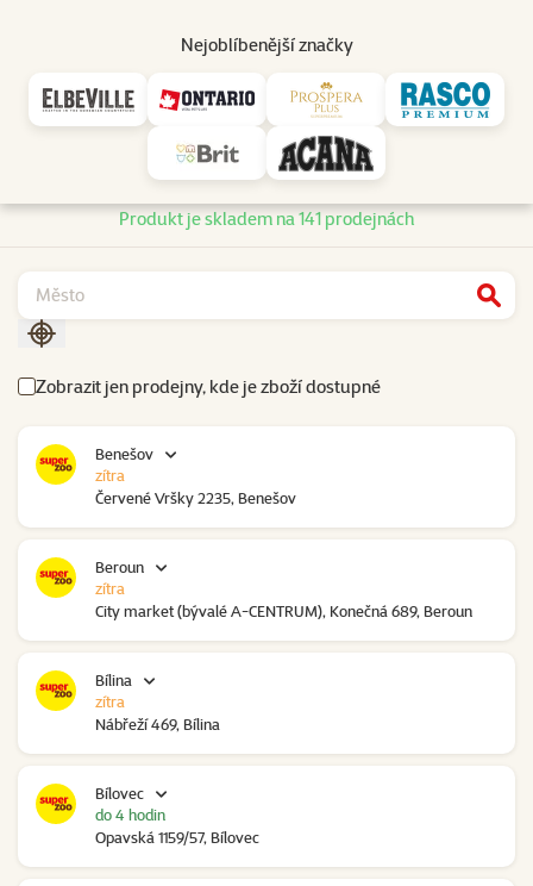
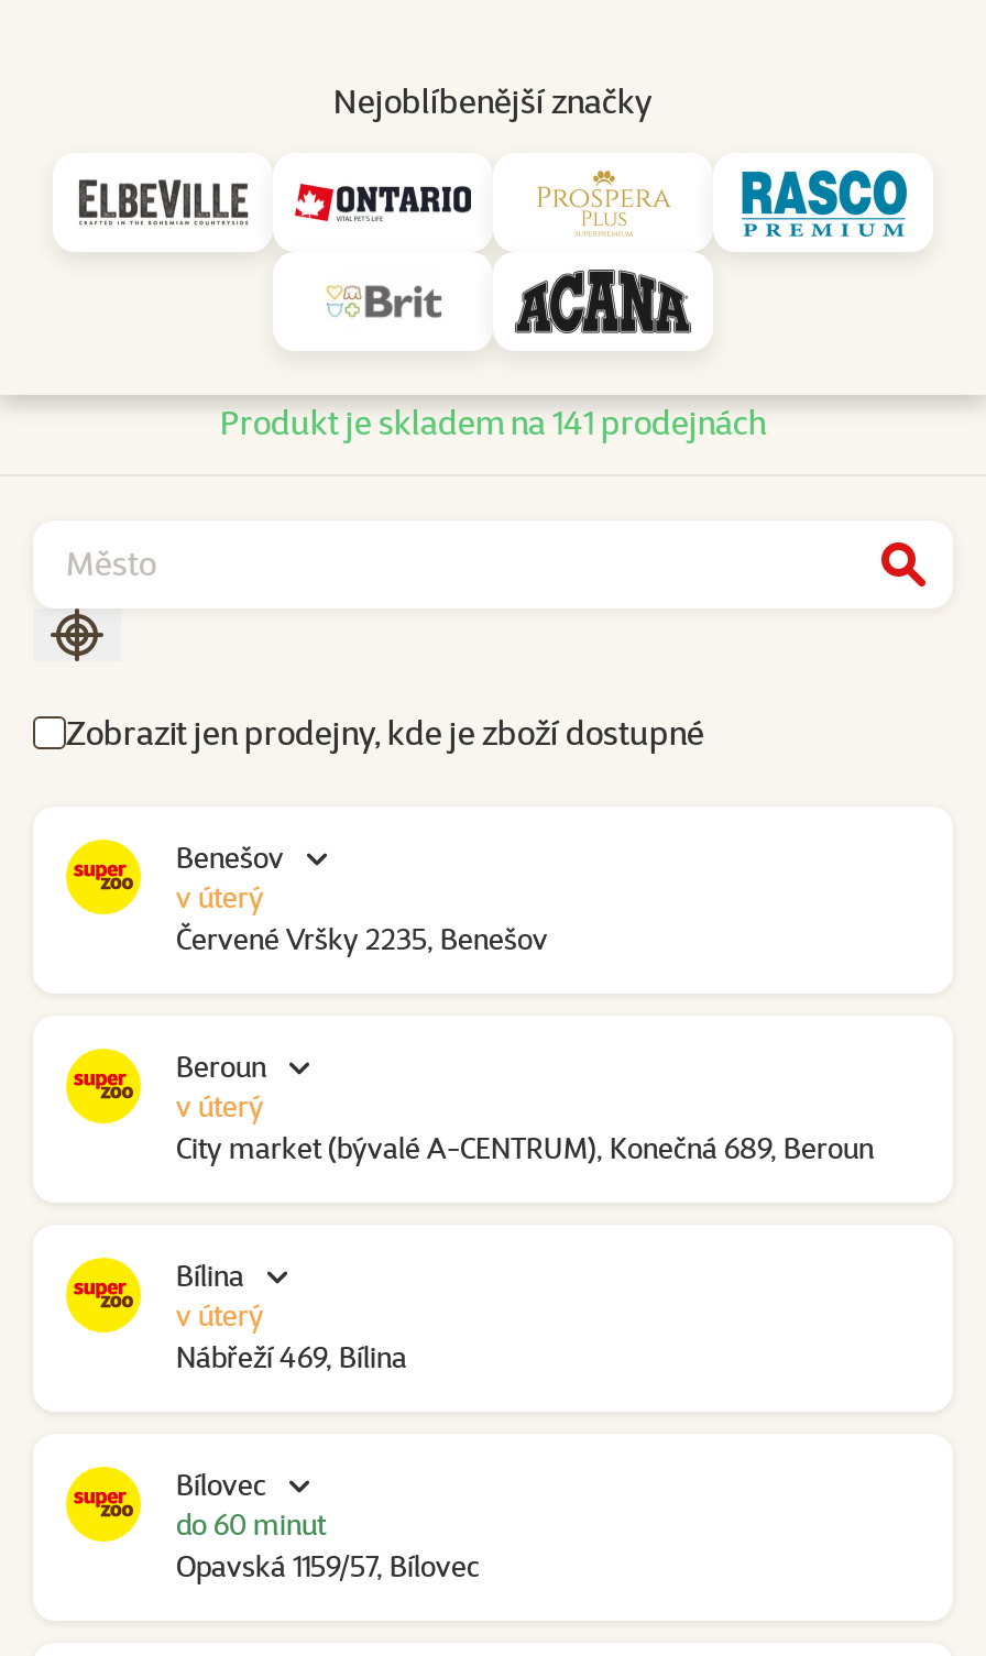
- zítra
+ v úterý

- zítra
+ v úterý

- zítra
+ v úterý

- do 4 hodin
+ do 60 minut
